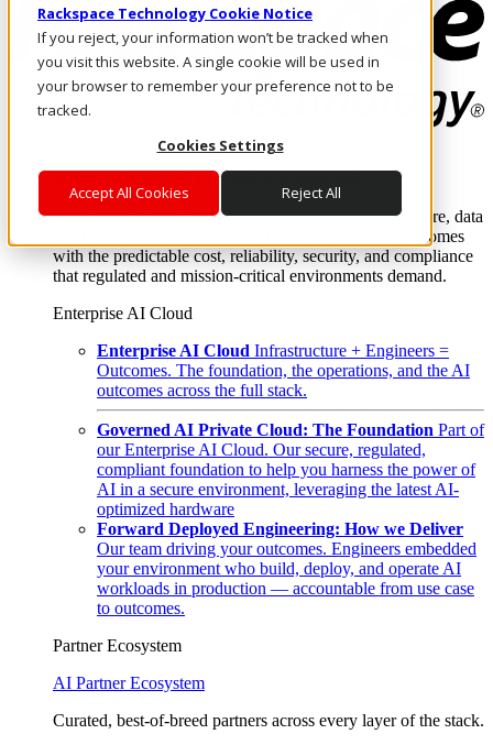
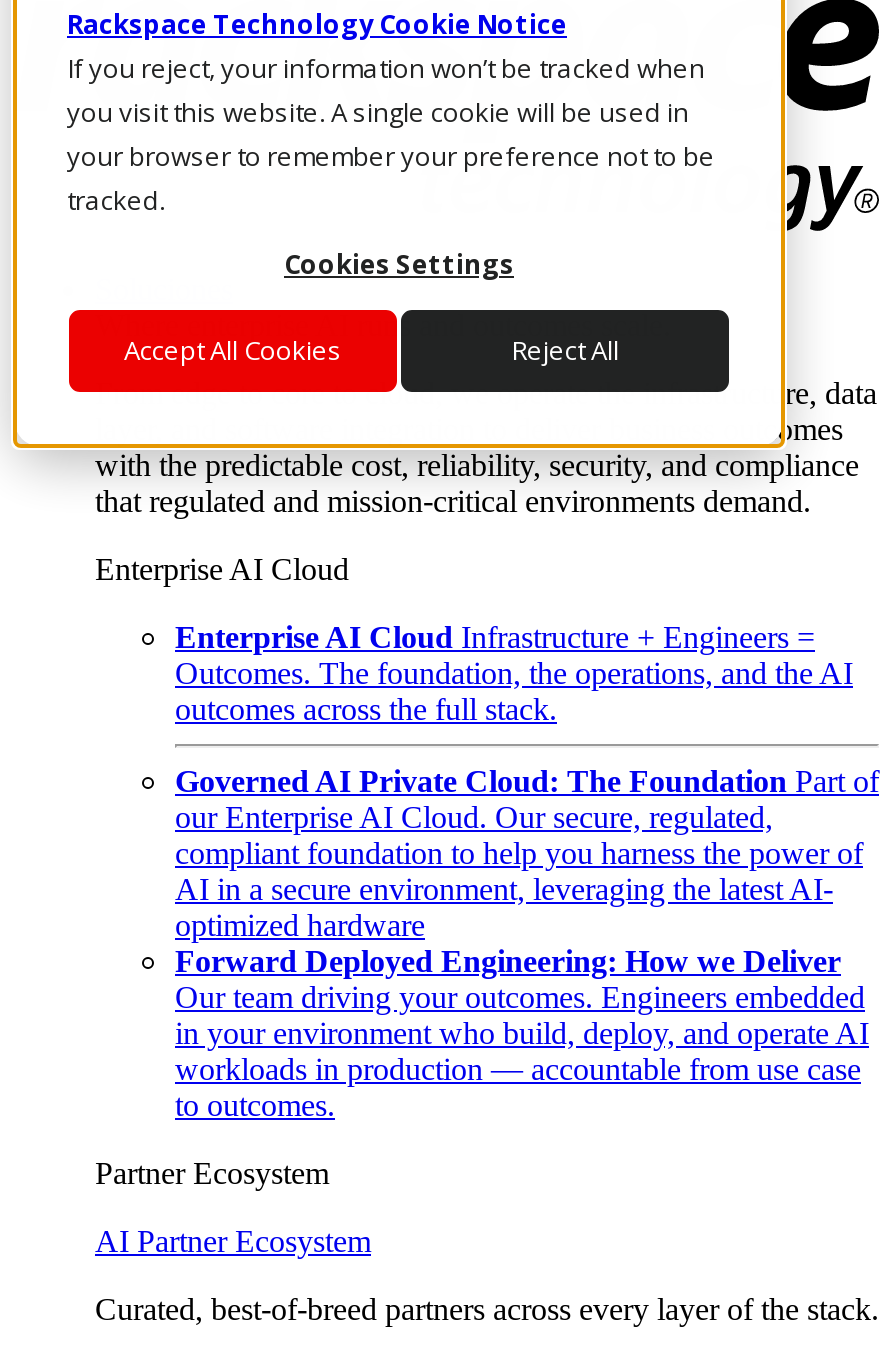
- your environment who build, deploy, and operate AI
+ in your environment who build, deploy, and operate AI
